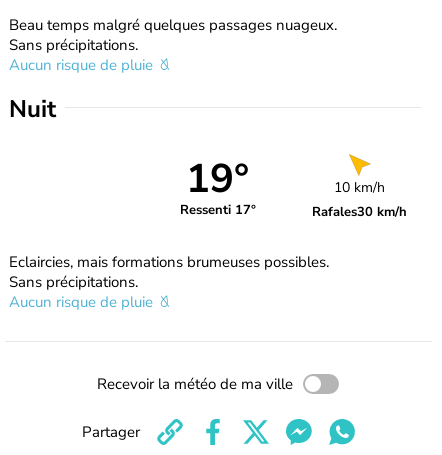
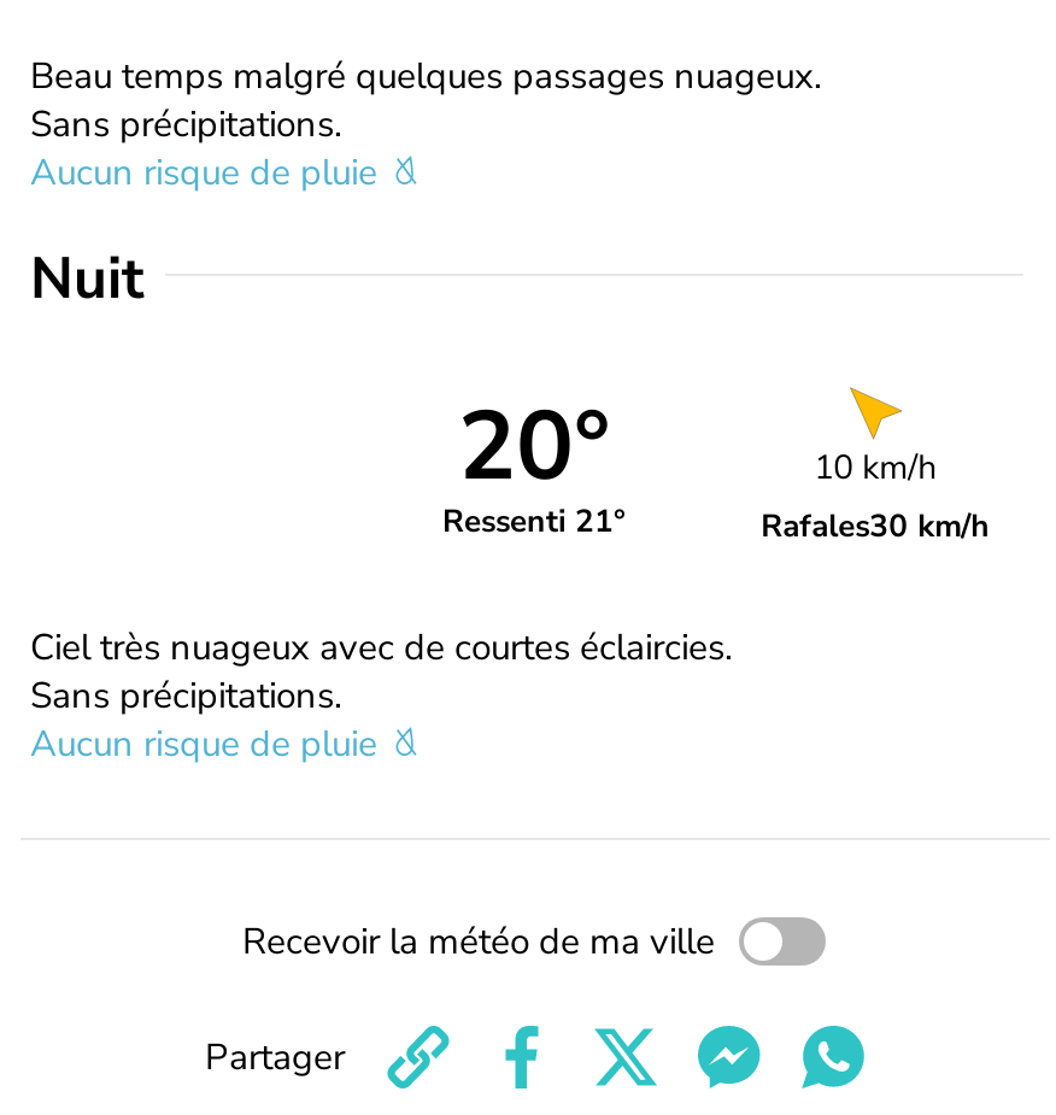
- 19°
+ 20°

- Ressenti 17°
+ Ressenti 21°

- Eclaircies, mais formations brumeuses possibles.
+ Ciel très nuageux avec de courtes éclaircies.
